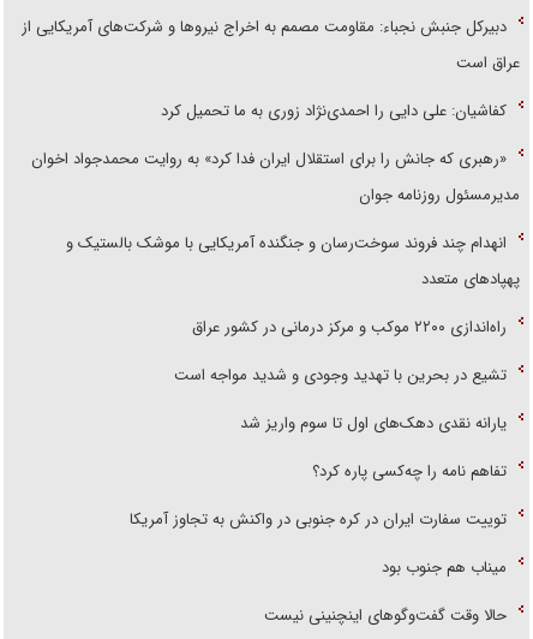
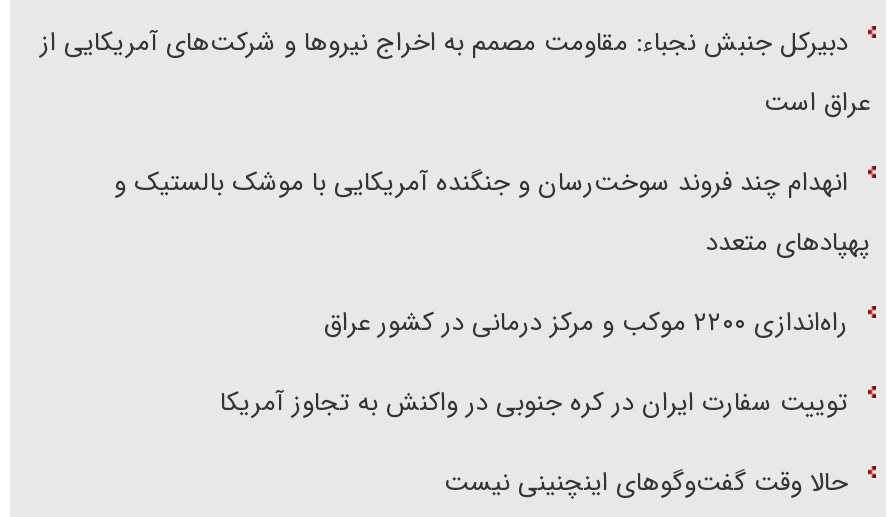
- کفاشیان: علی دایی را احمدی‌نژاد زوری به ما تحمیل کرد
- «رهبری که جانش را برای استقلال ایران فدا کرد» به روایت محمد‌جواد اخوان
- مدیرمسئول روزنامه جوان

- تشیع در بحرین با تهدید وجودی و شدید مواجه است
- یارانه نقدی دهک‌های اول تا سوم واریز شد
- تفاهم نامه را چه‌کسی پاره کرد؟

- میناب هم جنوب بود
